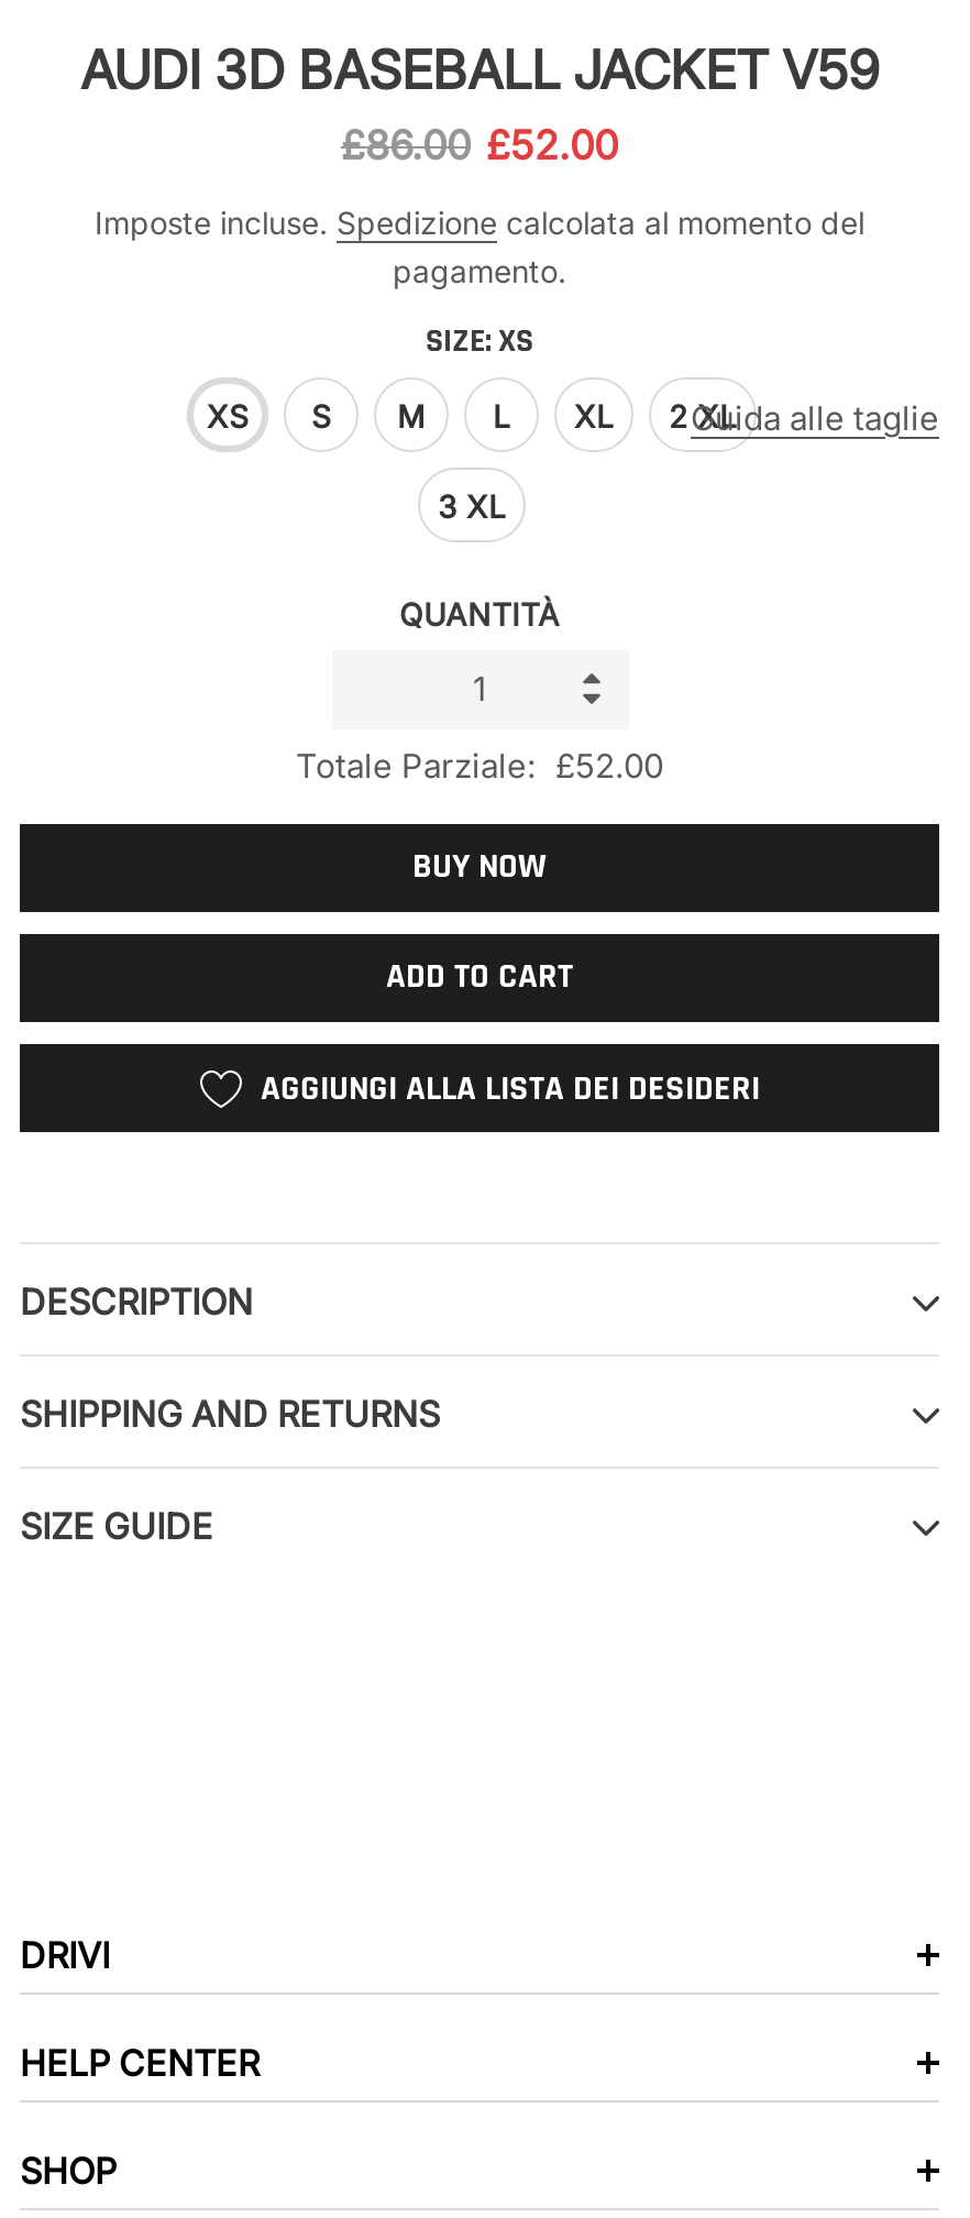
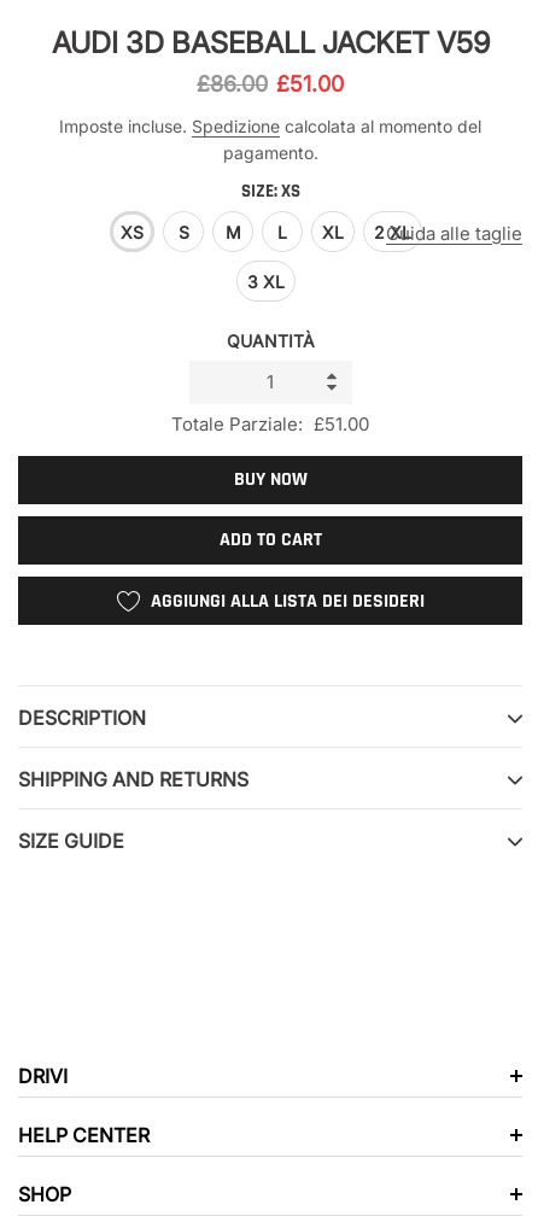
- £86.00 £52.00
+ £86.00 £51.00

- Totale Parziale: £52.00
+ Totale Parziale: £51.00
